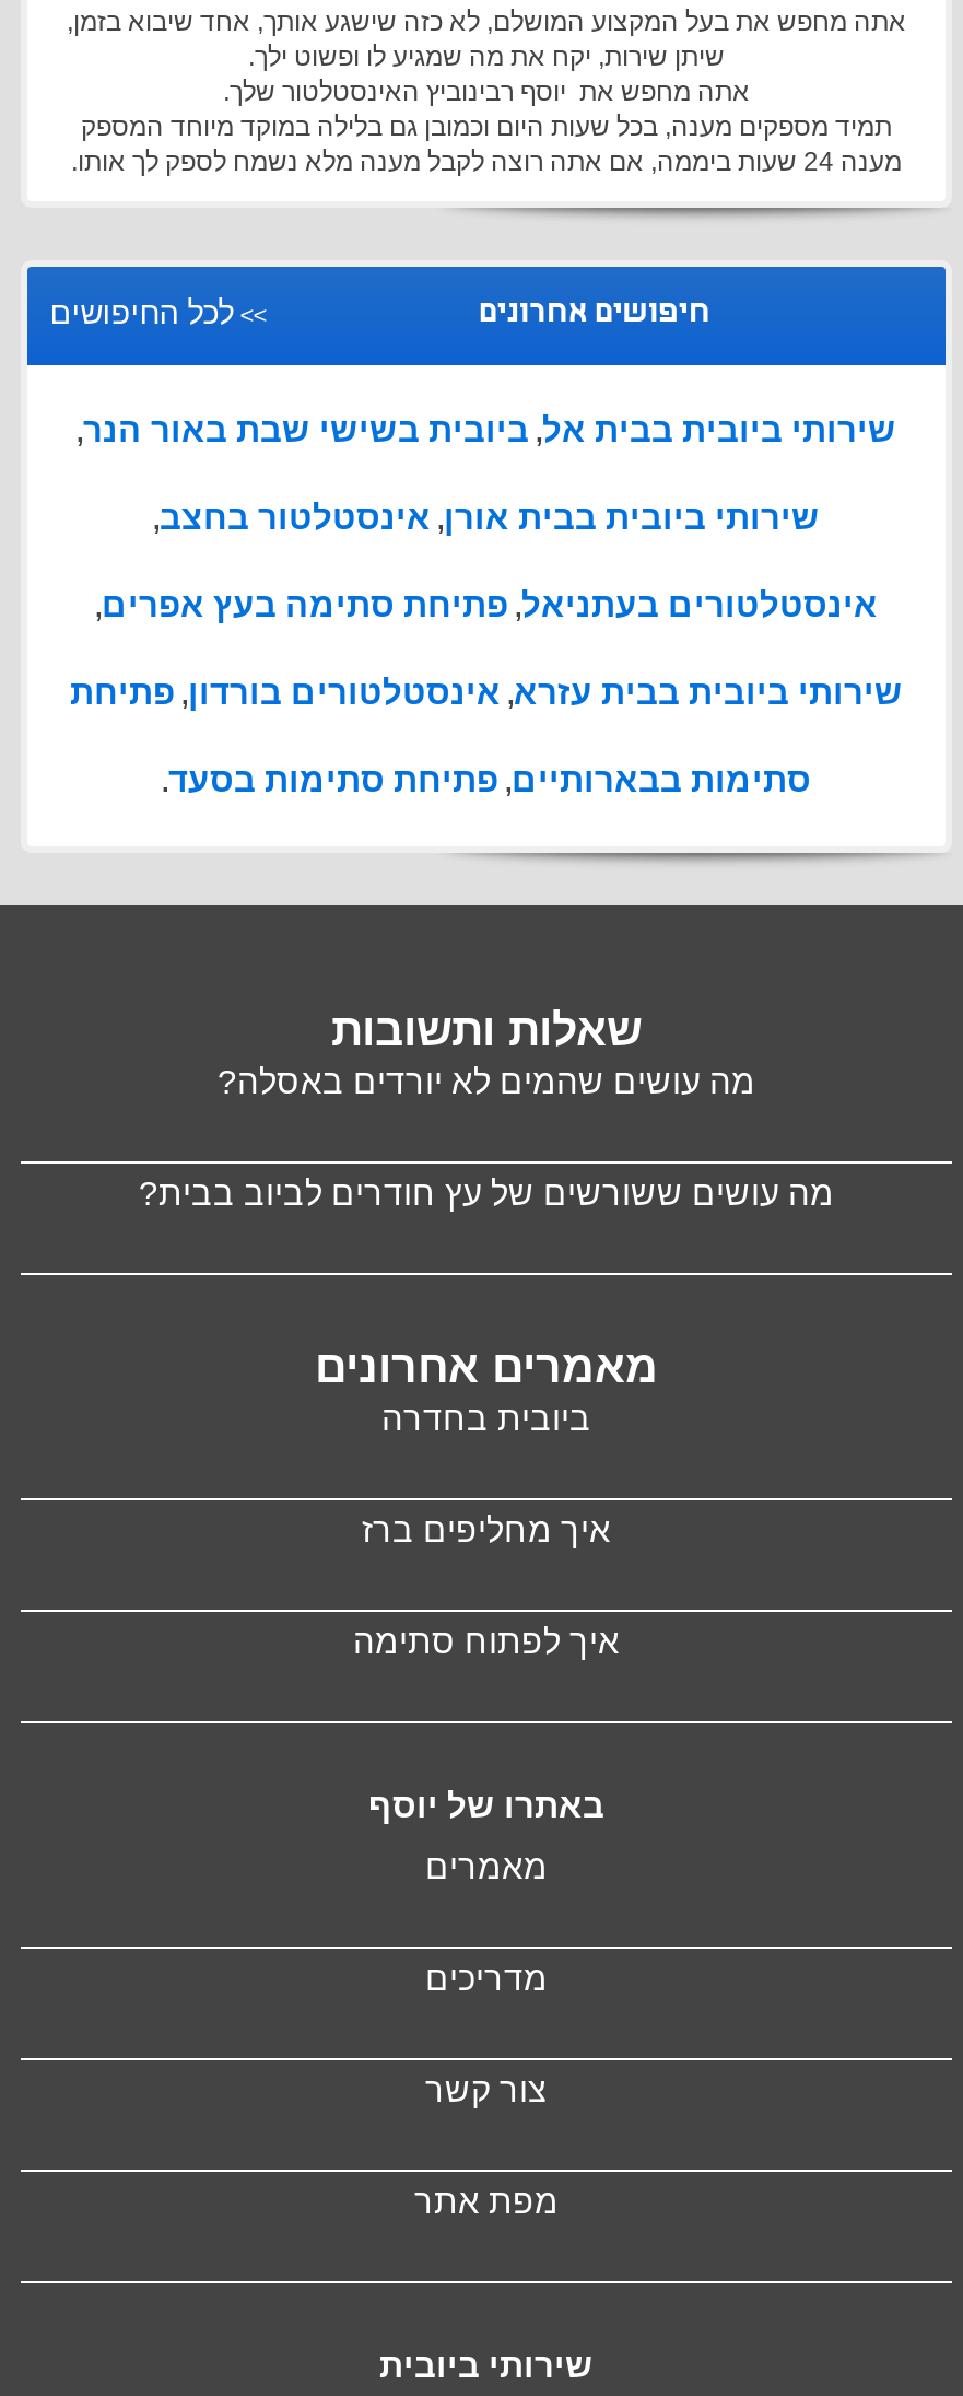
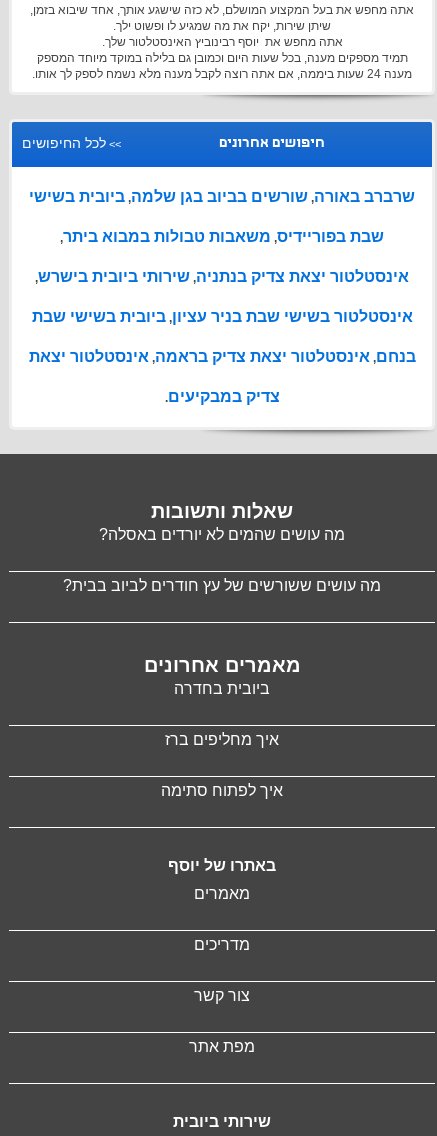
- שירותי ביובית בבית אל, ביובית בשישי שבת באור הנר,
- שירותי ביובית בבית אורן, אינסטלטור בחצב,
- אינסטלטורים בעתניאל, פתיחת סתימה בעץ אפרים,
- שירותי ביובית בבית עזרא, אינסטלטורים בורדון, פתיחת
- סתימות בבארותיים, פתיחת סתימות בסעד.
+ שרברב באורה, שורשים בביוב בגן שלמה, ביובית בשישי
+ שבת בפוריידיס, משאבות טבולות במבוא ביתר,
+ אינסטלטור יצאת צדיק בנתניה, שירותי ביובית בישרש,
+ אינסטלטור בשישי שבת בניר עציון, ביובית בשישי שבת
+ בנחם, אינסטלטור יצאת צדיק בראמה, אינסטלטור יצאת
+ צדיק במבקיעים.
